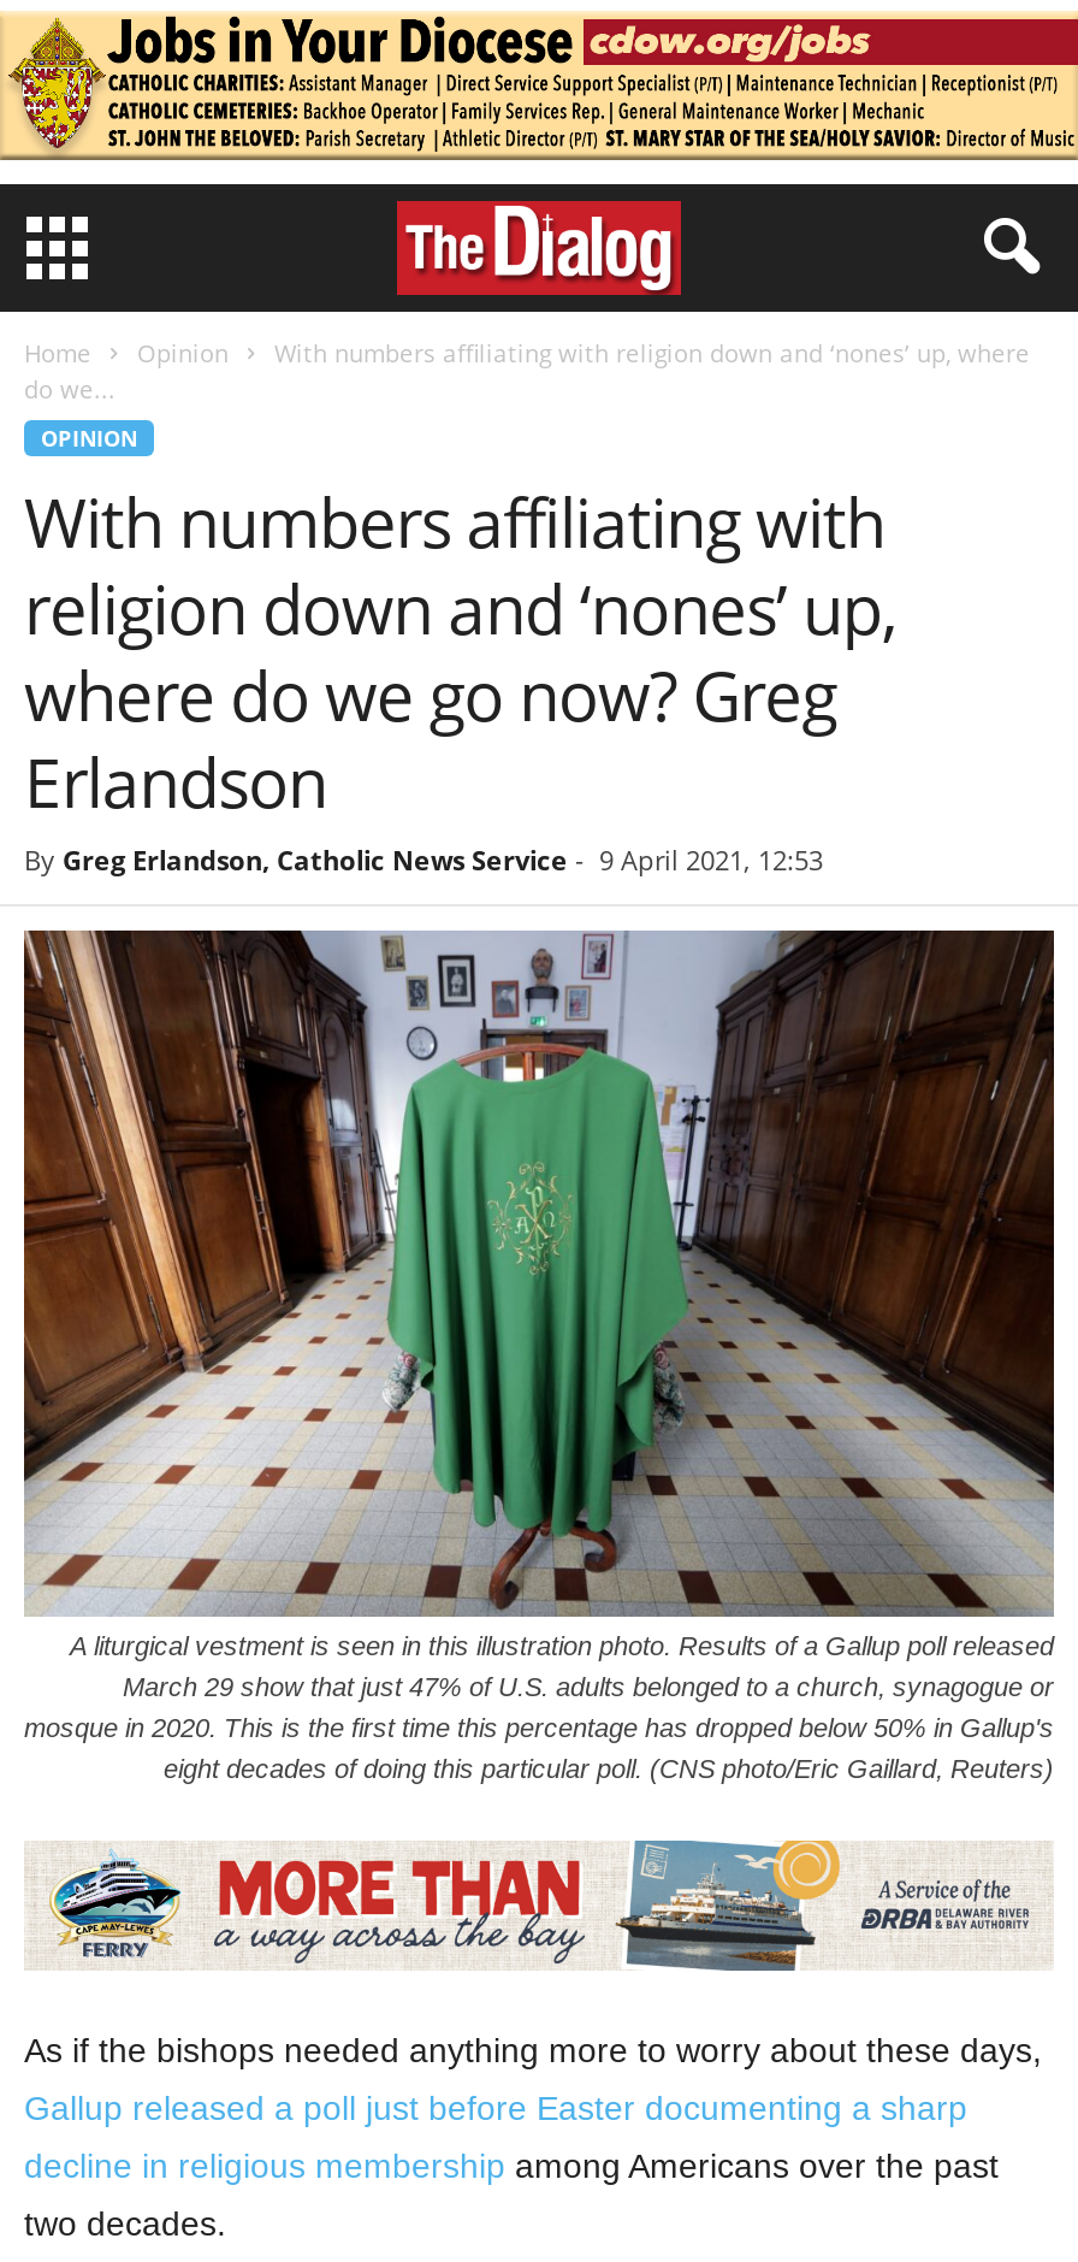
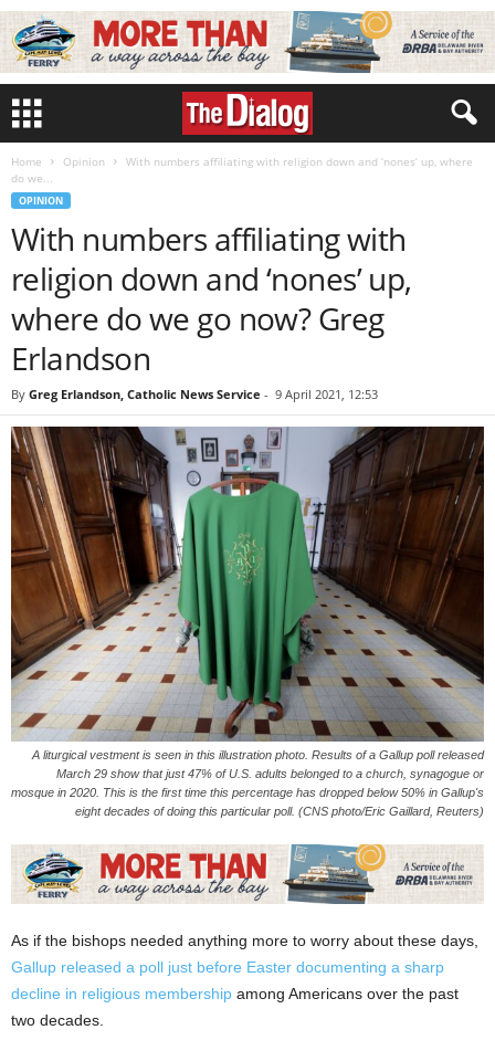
- [image]
+ [image]
